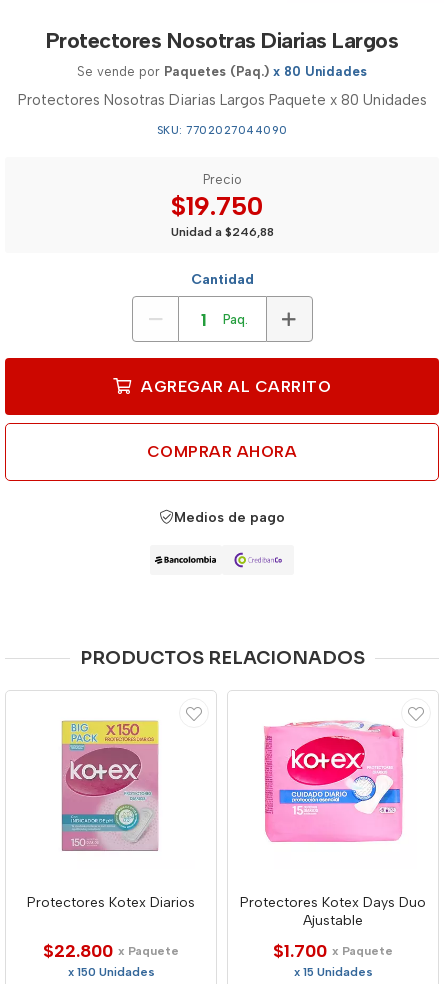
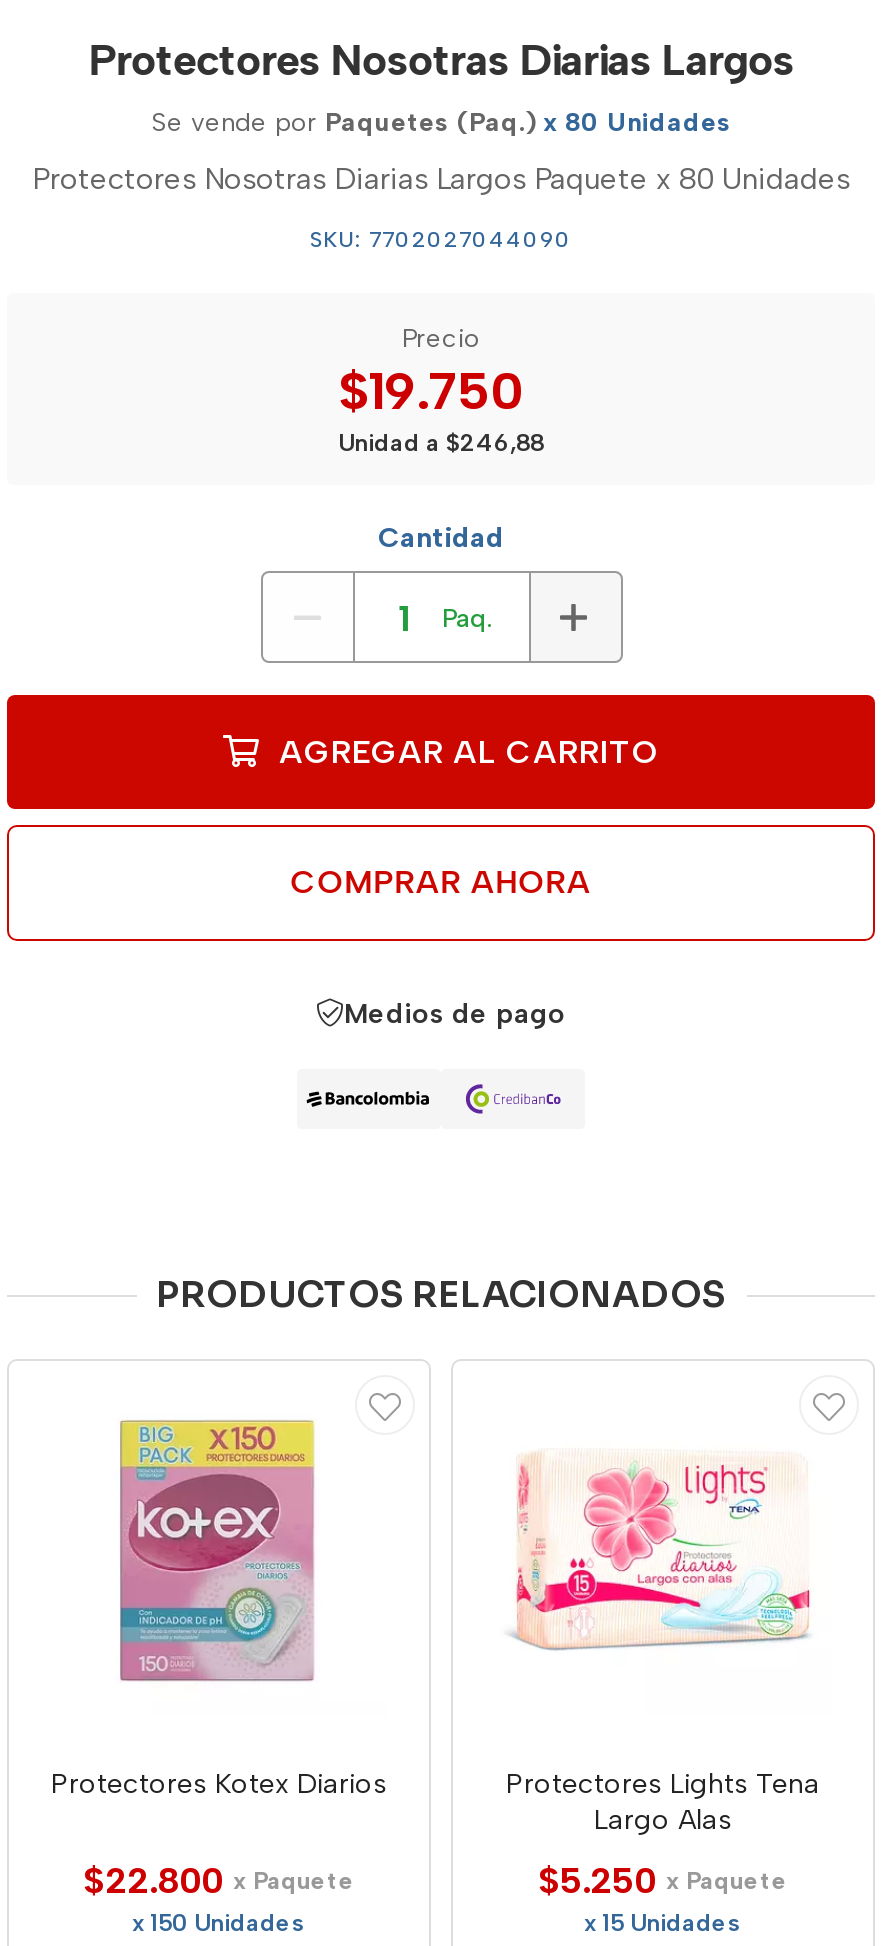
- [image]
+ [image]

- Protectores Kotex Days Duo
- Ajustable
+ Protectores Lights Tena
+ Largo Alas

- $1.700 x Paquete
+ $5.250 x Paquete
